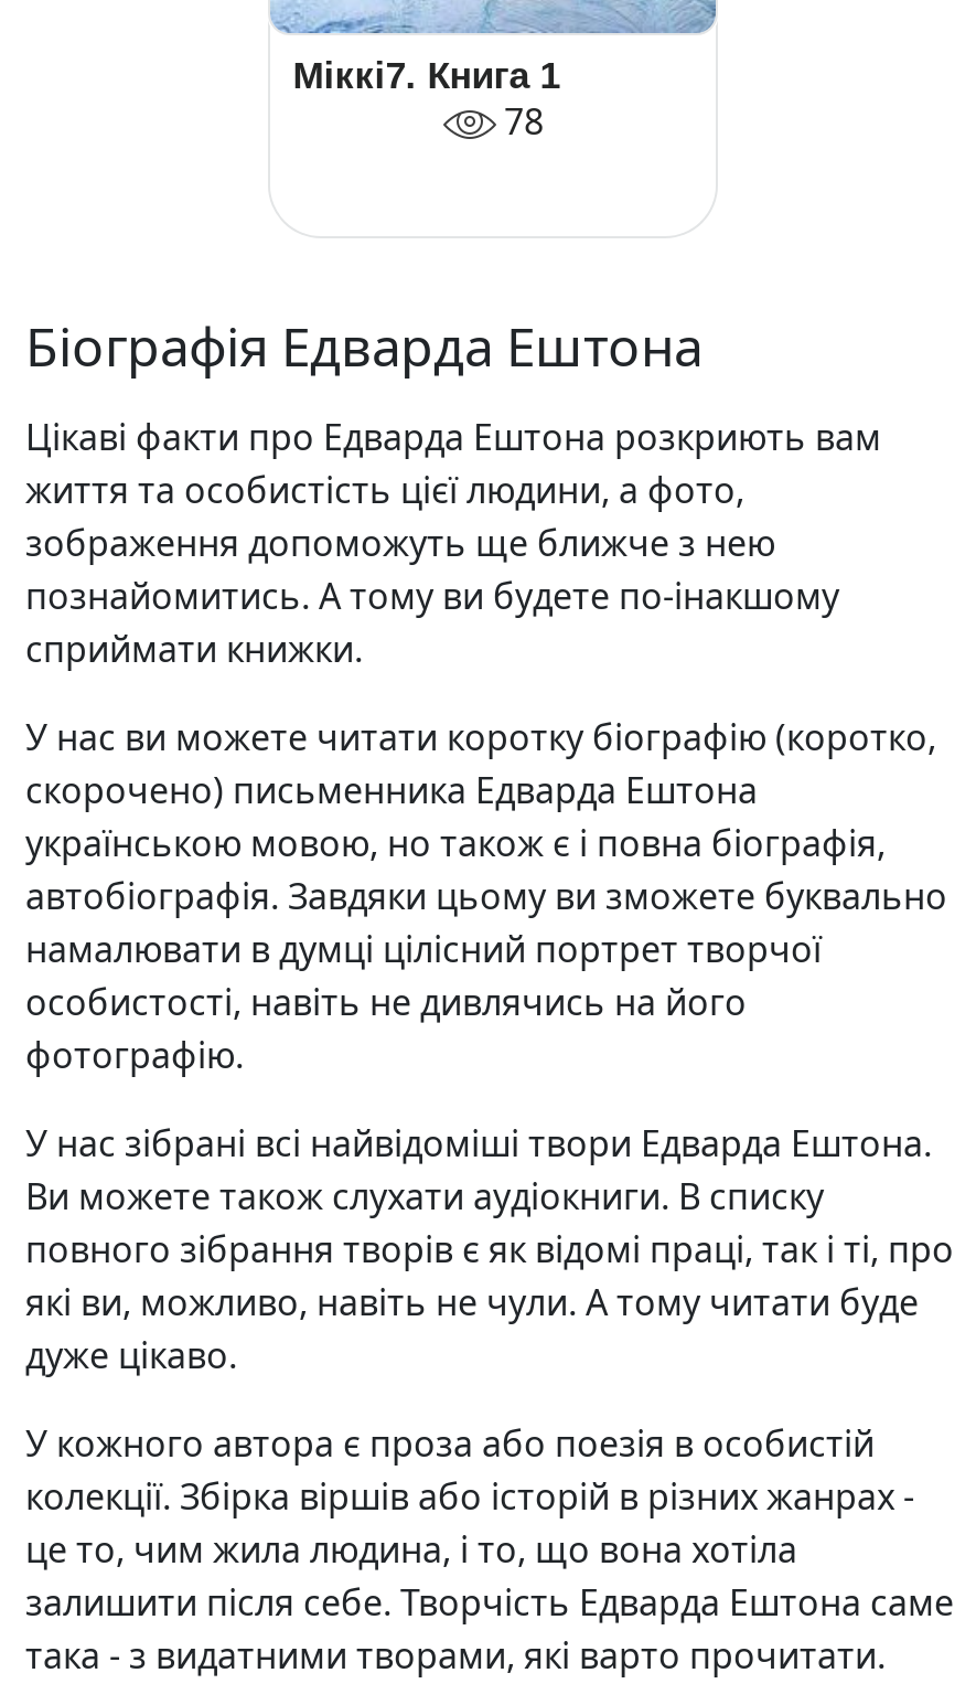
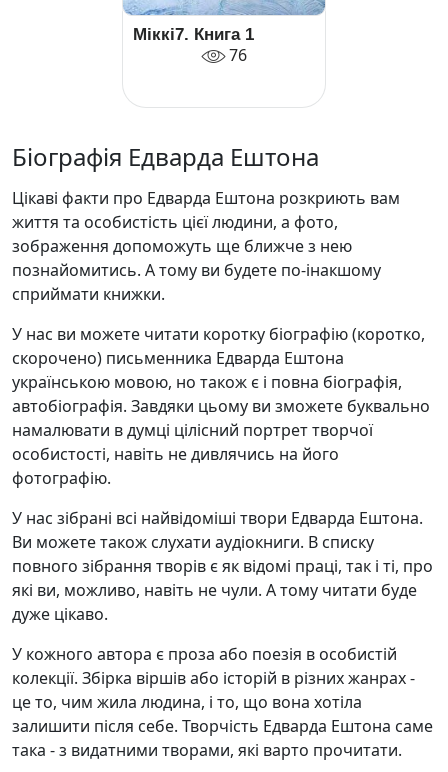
- 78
+ 76
